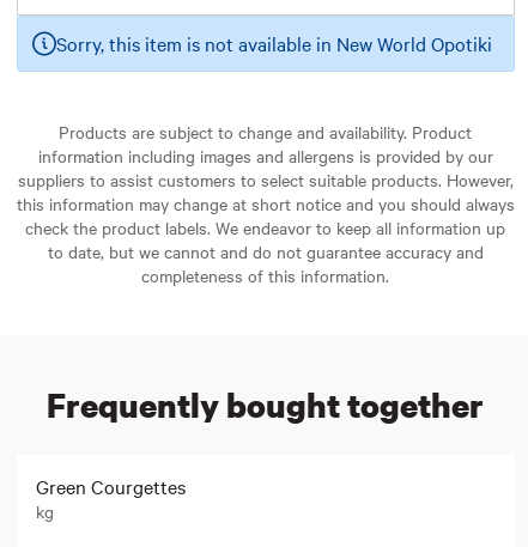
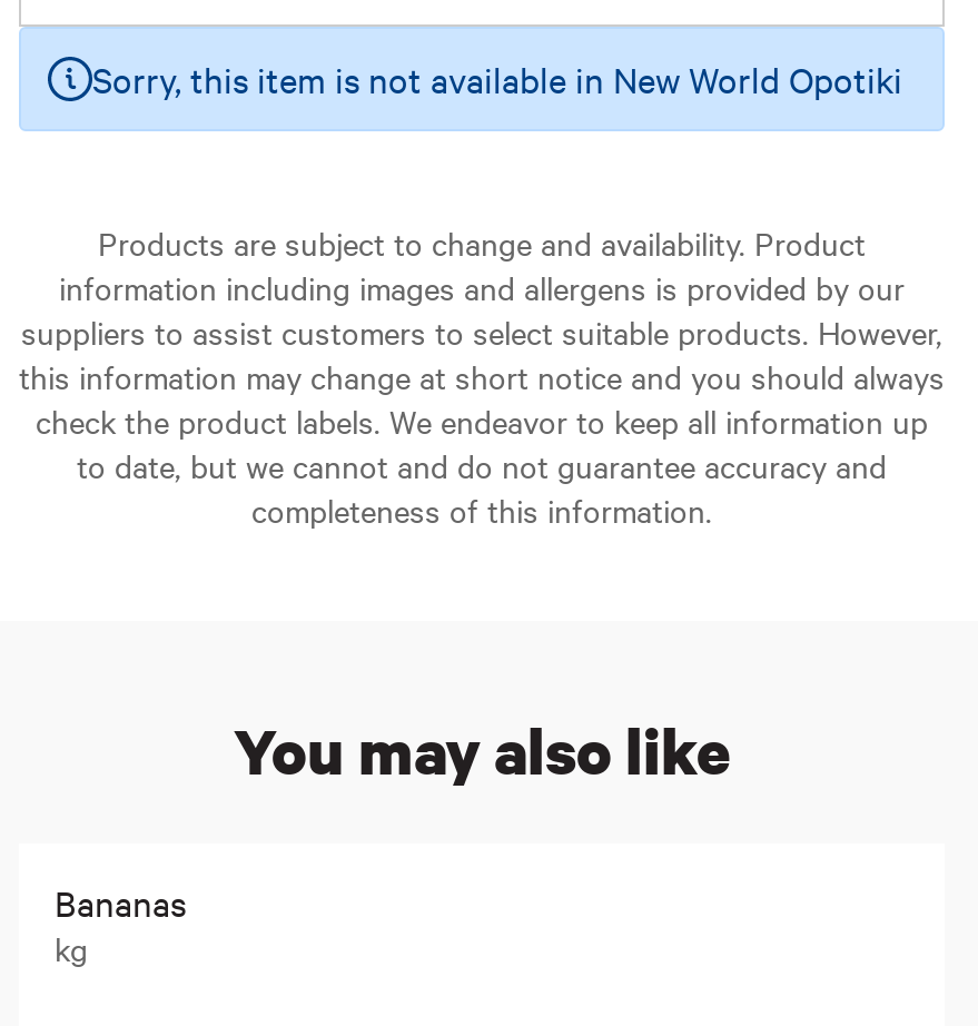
- Frequently bought together
+ You may also like

- Green Courgettes
+ Bananas
